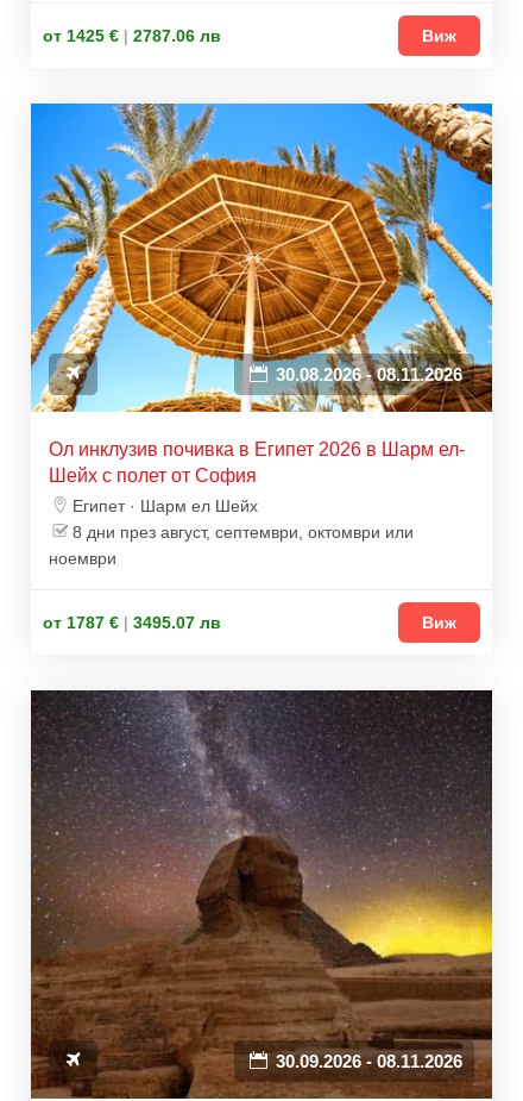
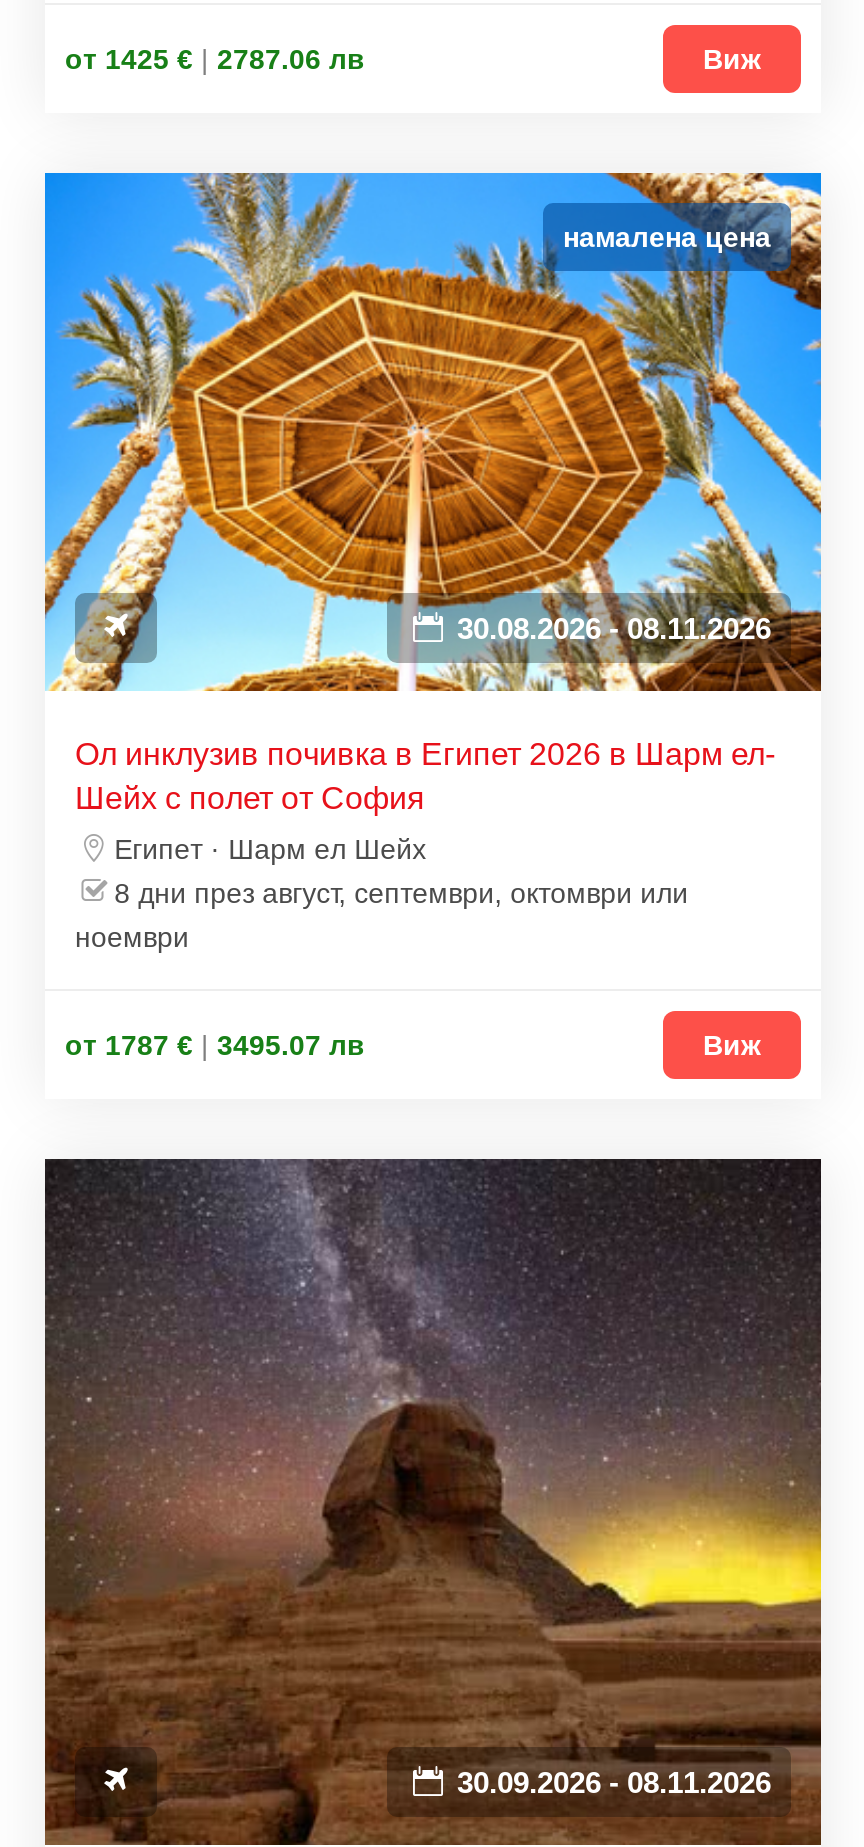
+ намалена цена
